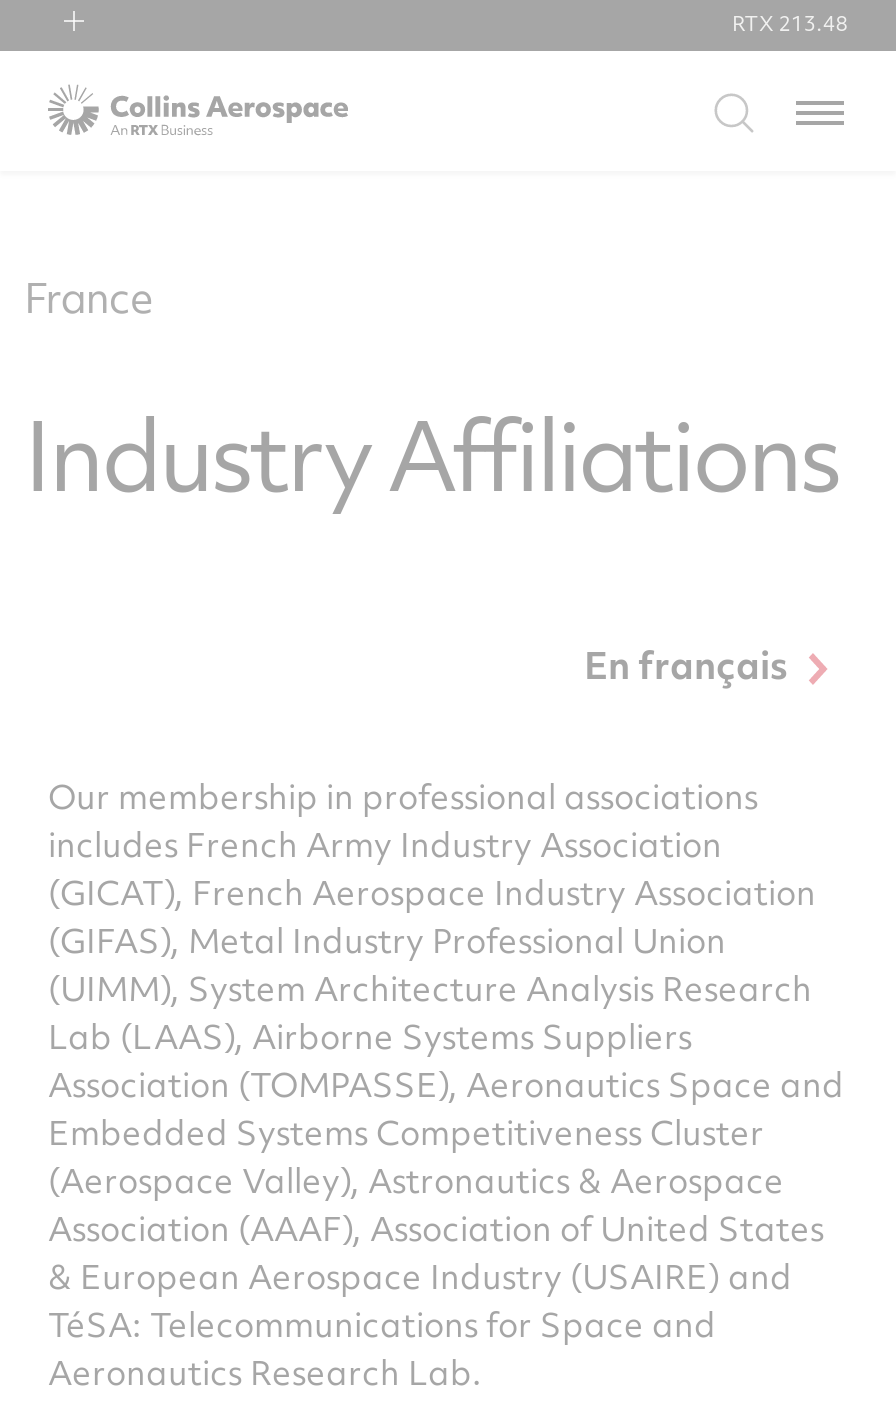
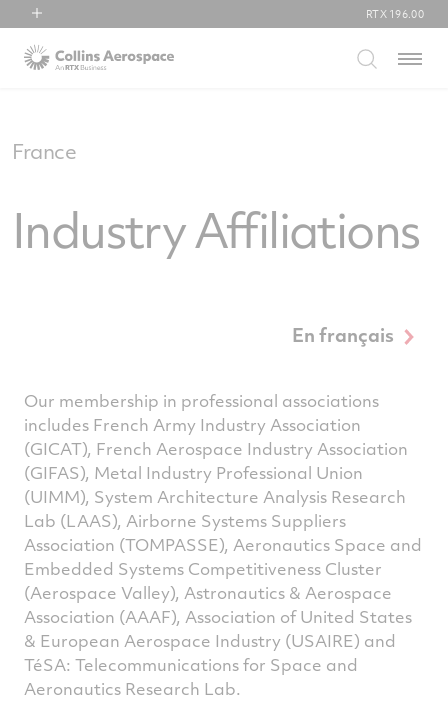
- RTX 213.48
+ RTX 196.00
